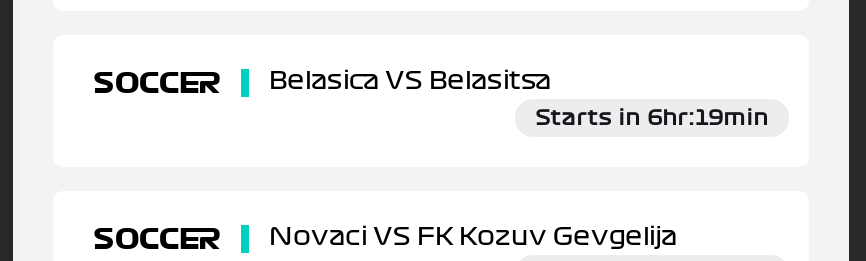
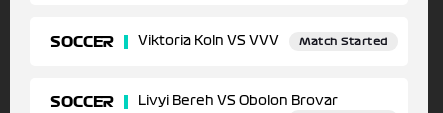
- Belasica VS Belasitsa
- Starts in 6hr:19min
+ Viktoria Koln VS VVV
+ Match Started

- Novaci VS FK Kozuv Gevgelija
+ Livyi Bereh VS Obolon Brovar
